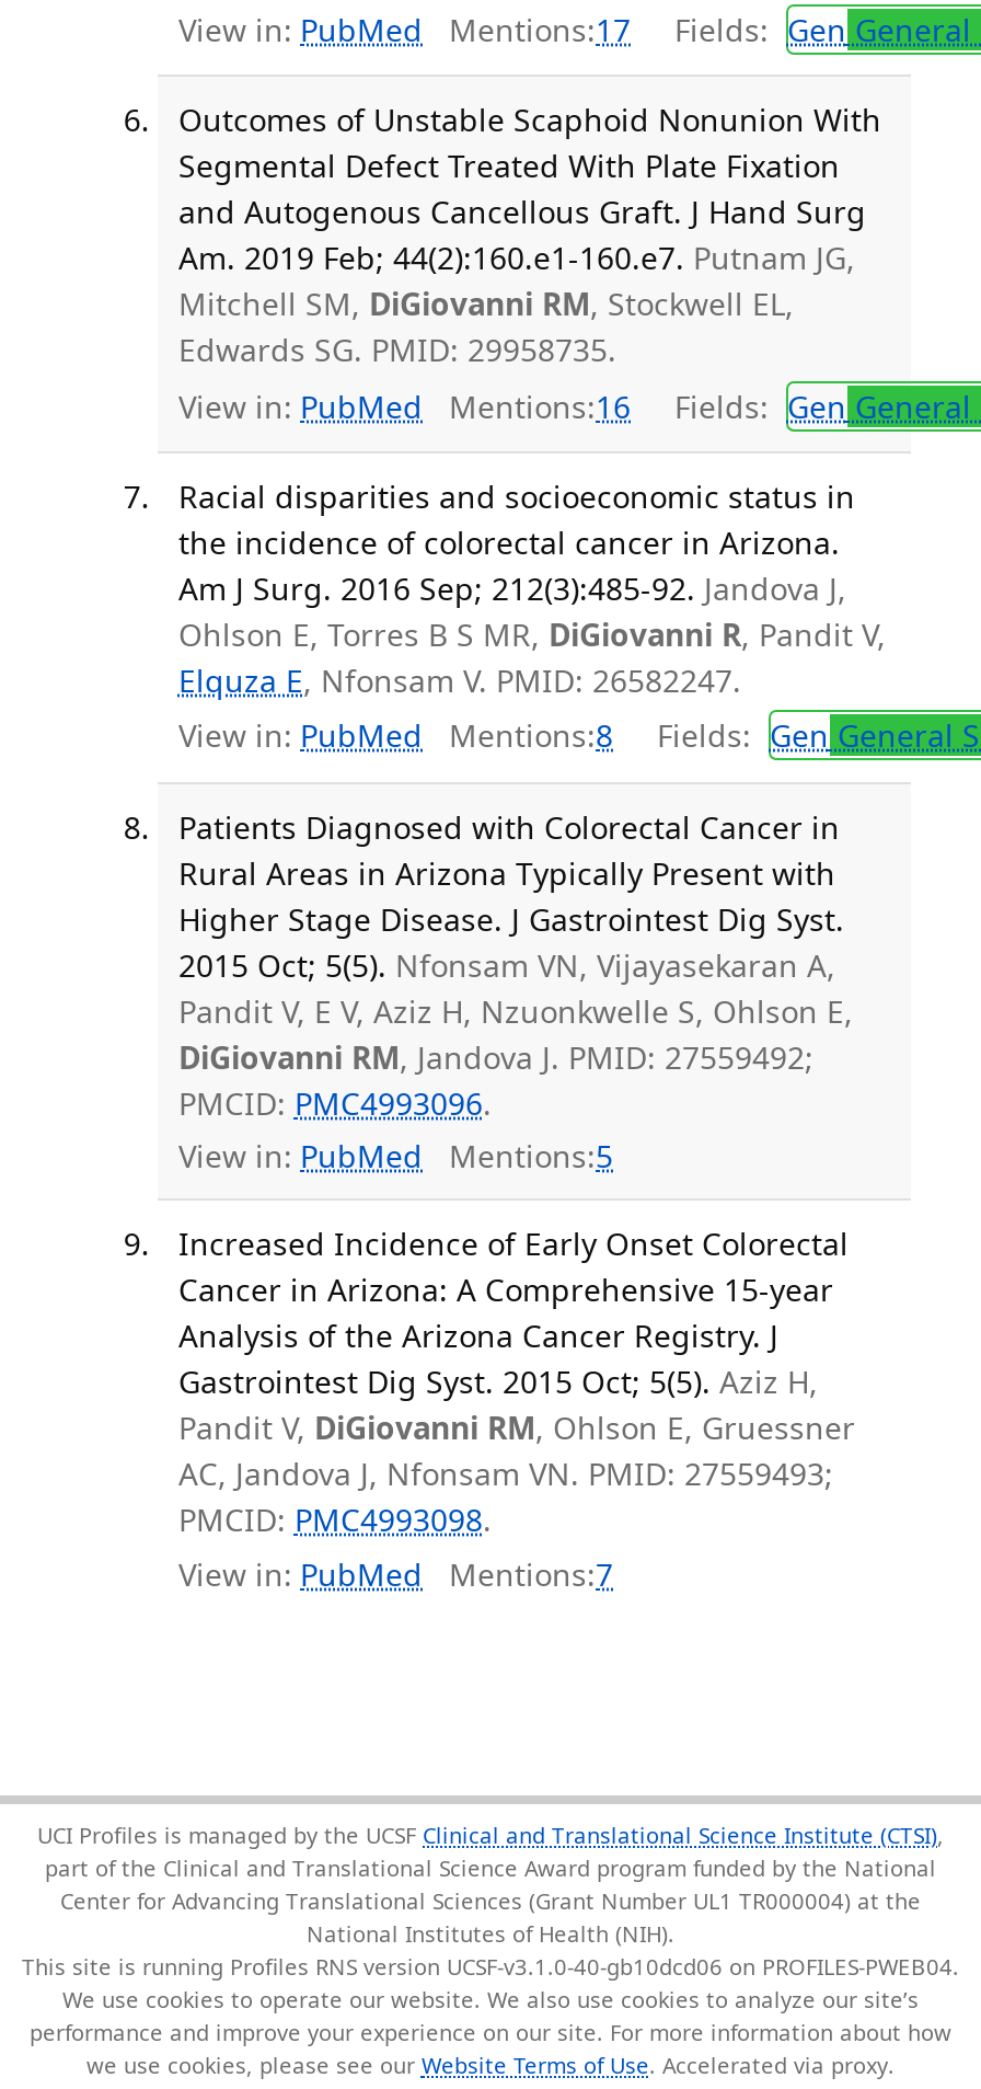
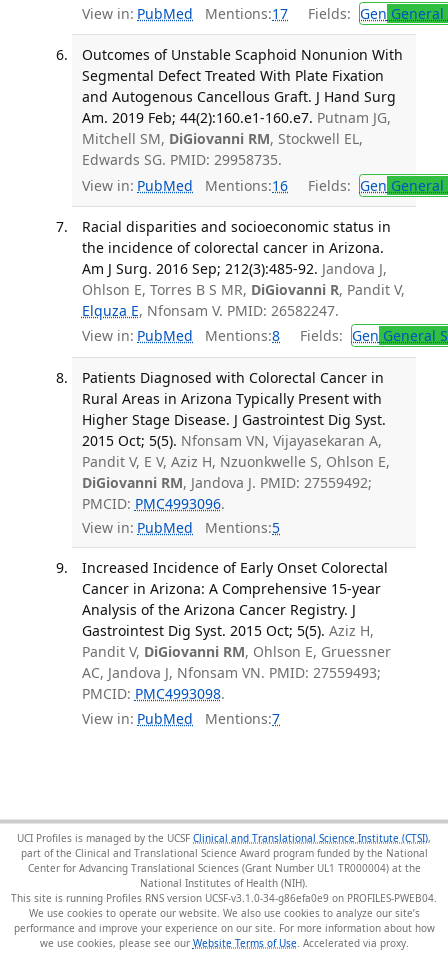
- This site is running Profiles RNS version UCSF-v3.1.0-40-gb10dcd06 on PROFILES-PWEB04.
+ This site is running Profiles RNS version UCSF-v3.1.0-34-g86efa0e9 on PROFILES-PWEB04.
